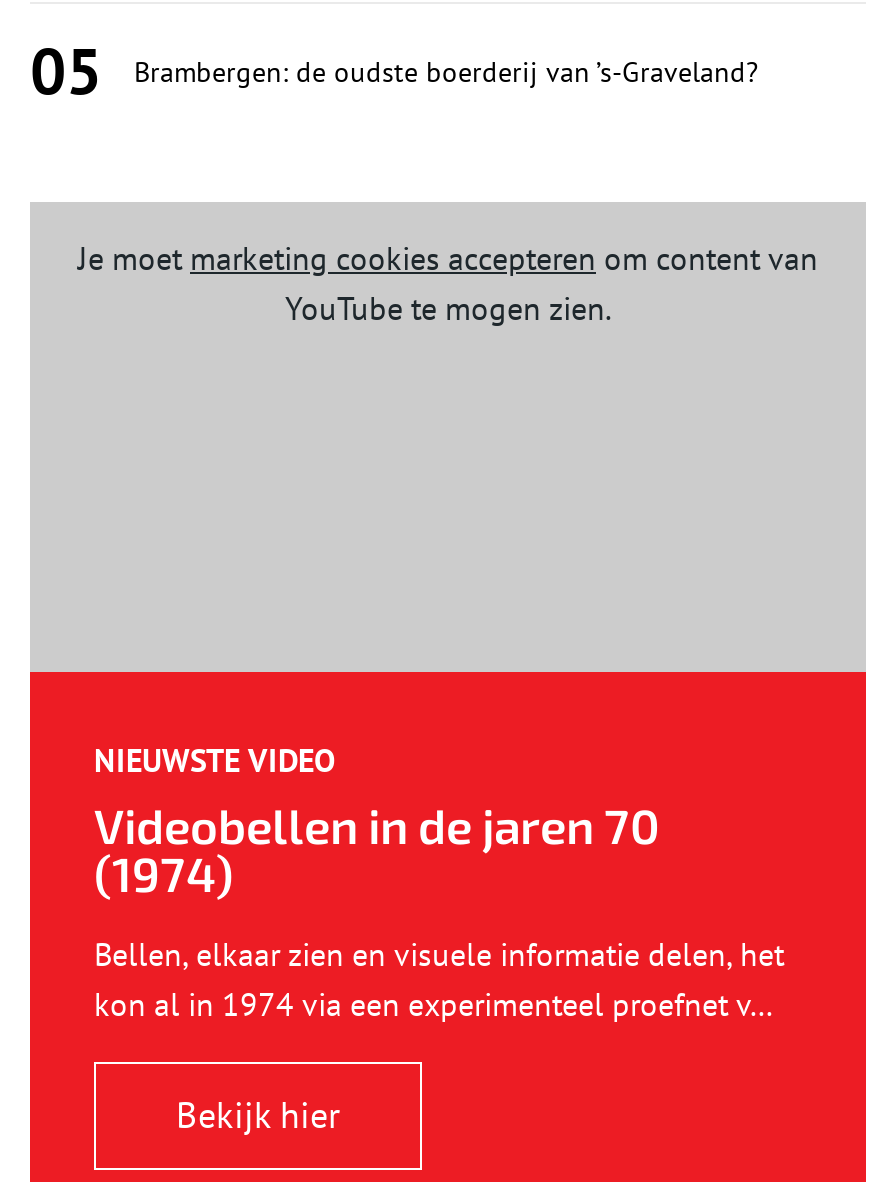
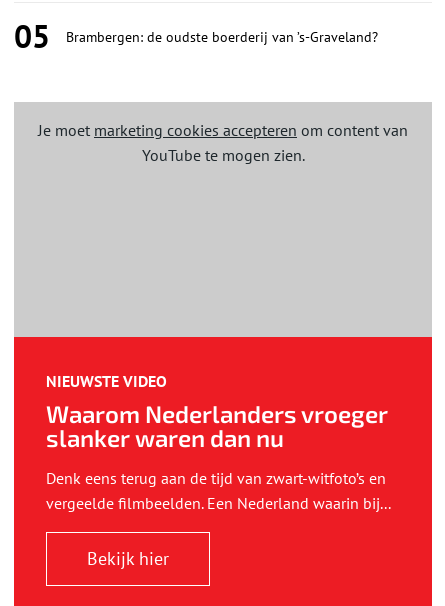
- Videobellen in de jaren 70
- (1974)
+ Waarom Nederlanders vroeger
+ slanker waren dan nu

- Bellen, elkaar zien en visuele informatie delen, het
- kon al in 1974 via een experimenteel proefnet v...
+ Denk eens terug aan de tijd van zwart-witfoto’s en
+ vergeelde filmbeelden. Een Nederland waarin bij...
